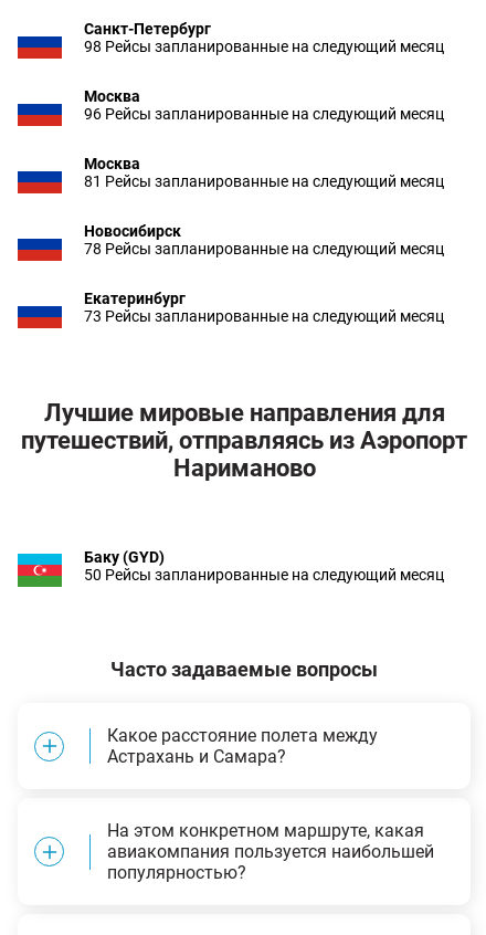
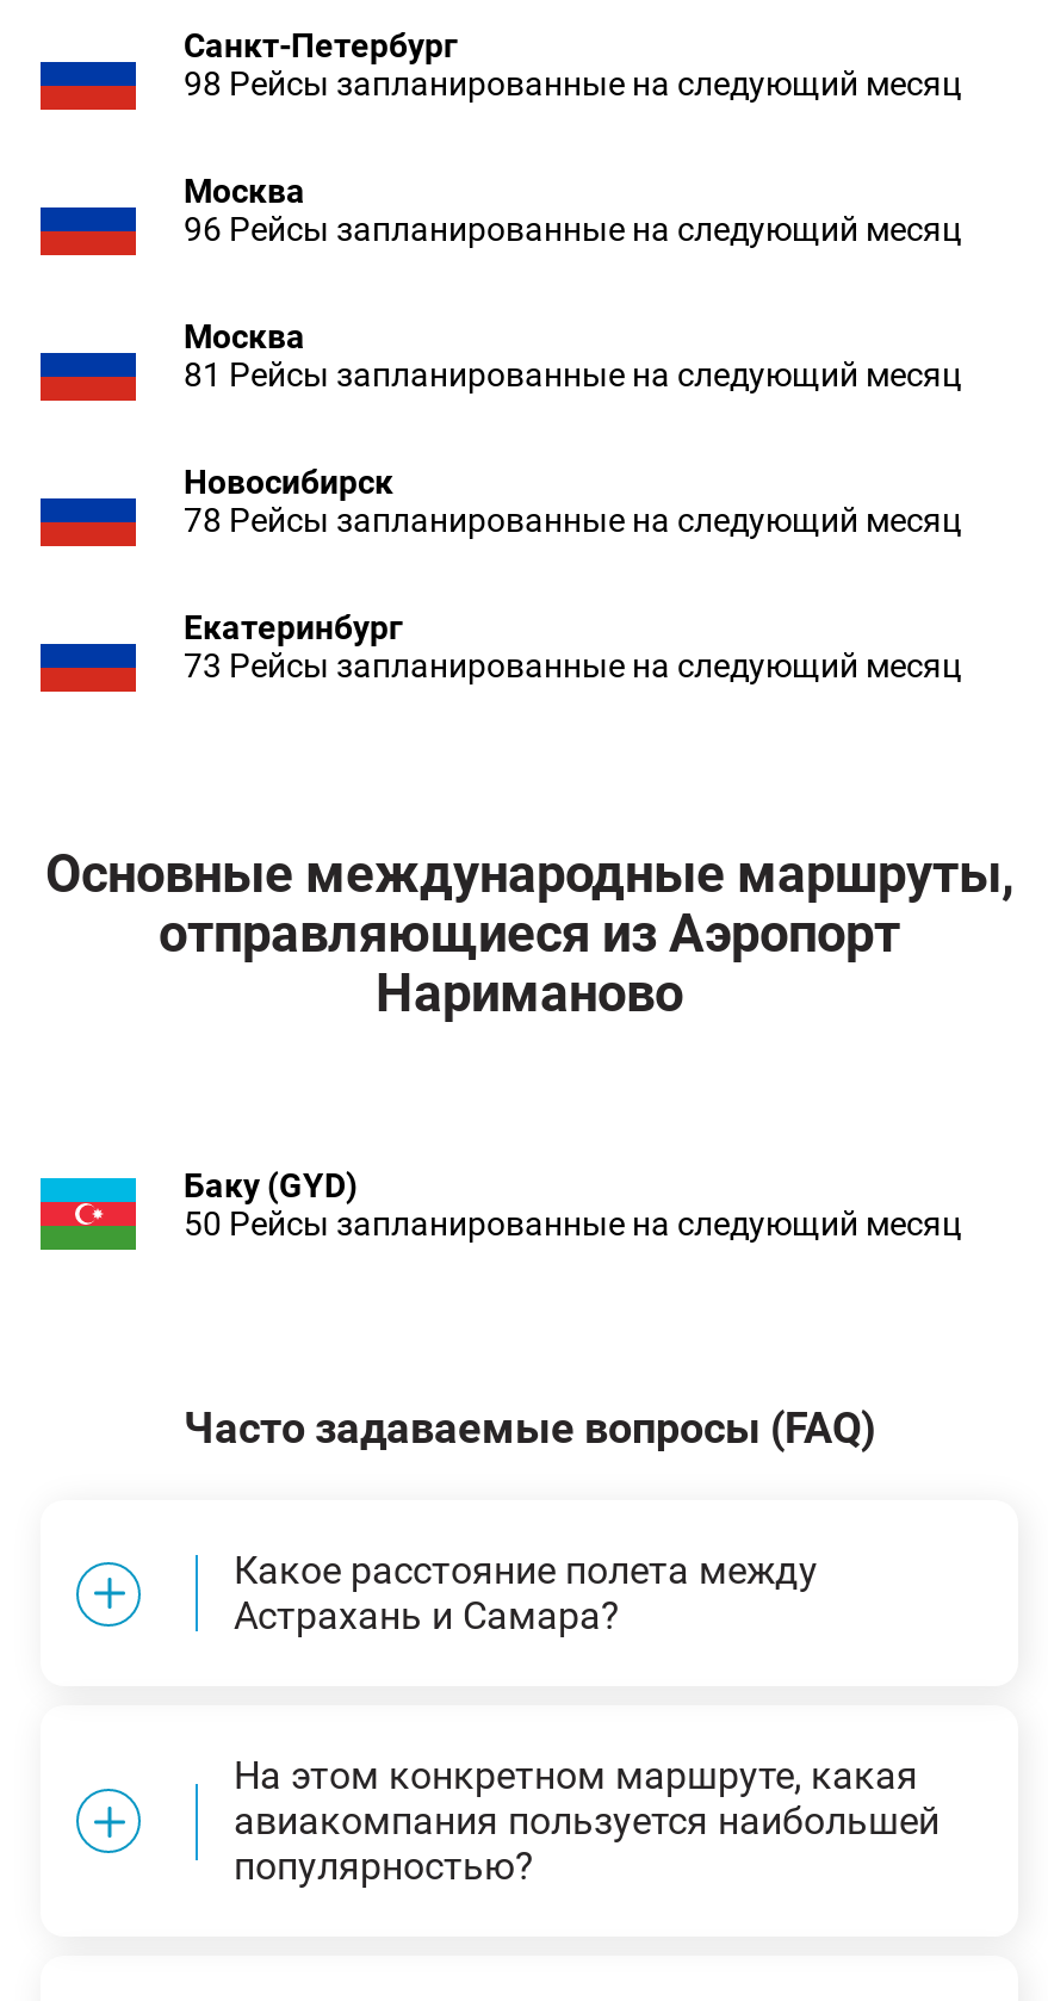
- Лучшие мировые направления для
- путешествий, отправляясь из Аэропорт
+ Основные международные маршруты,
+ отправляющиеся из Аэропорт

- Часто задаваемые вопросы
+ Часто задаваемые вопросы (FAQ)
